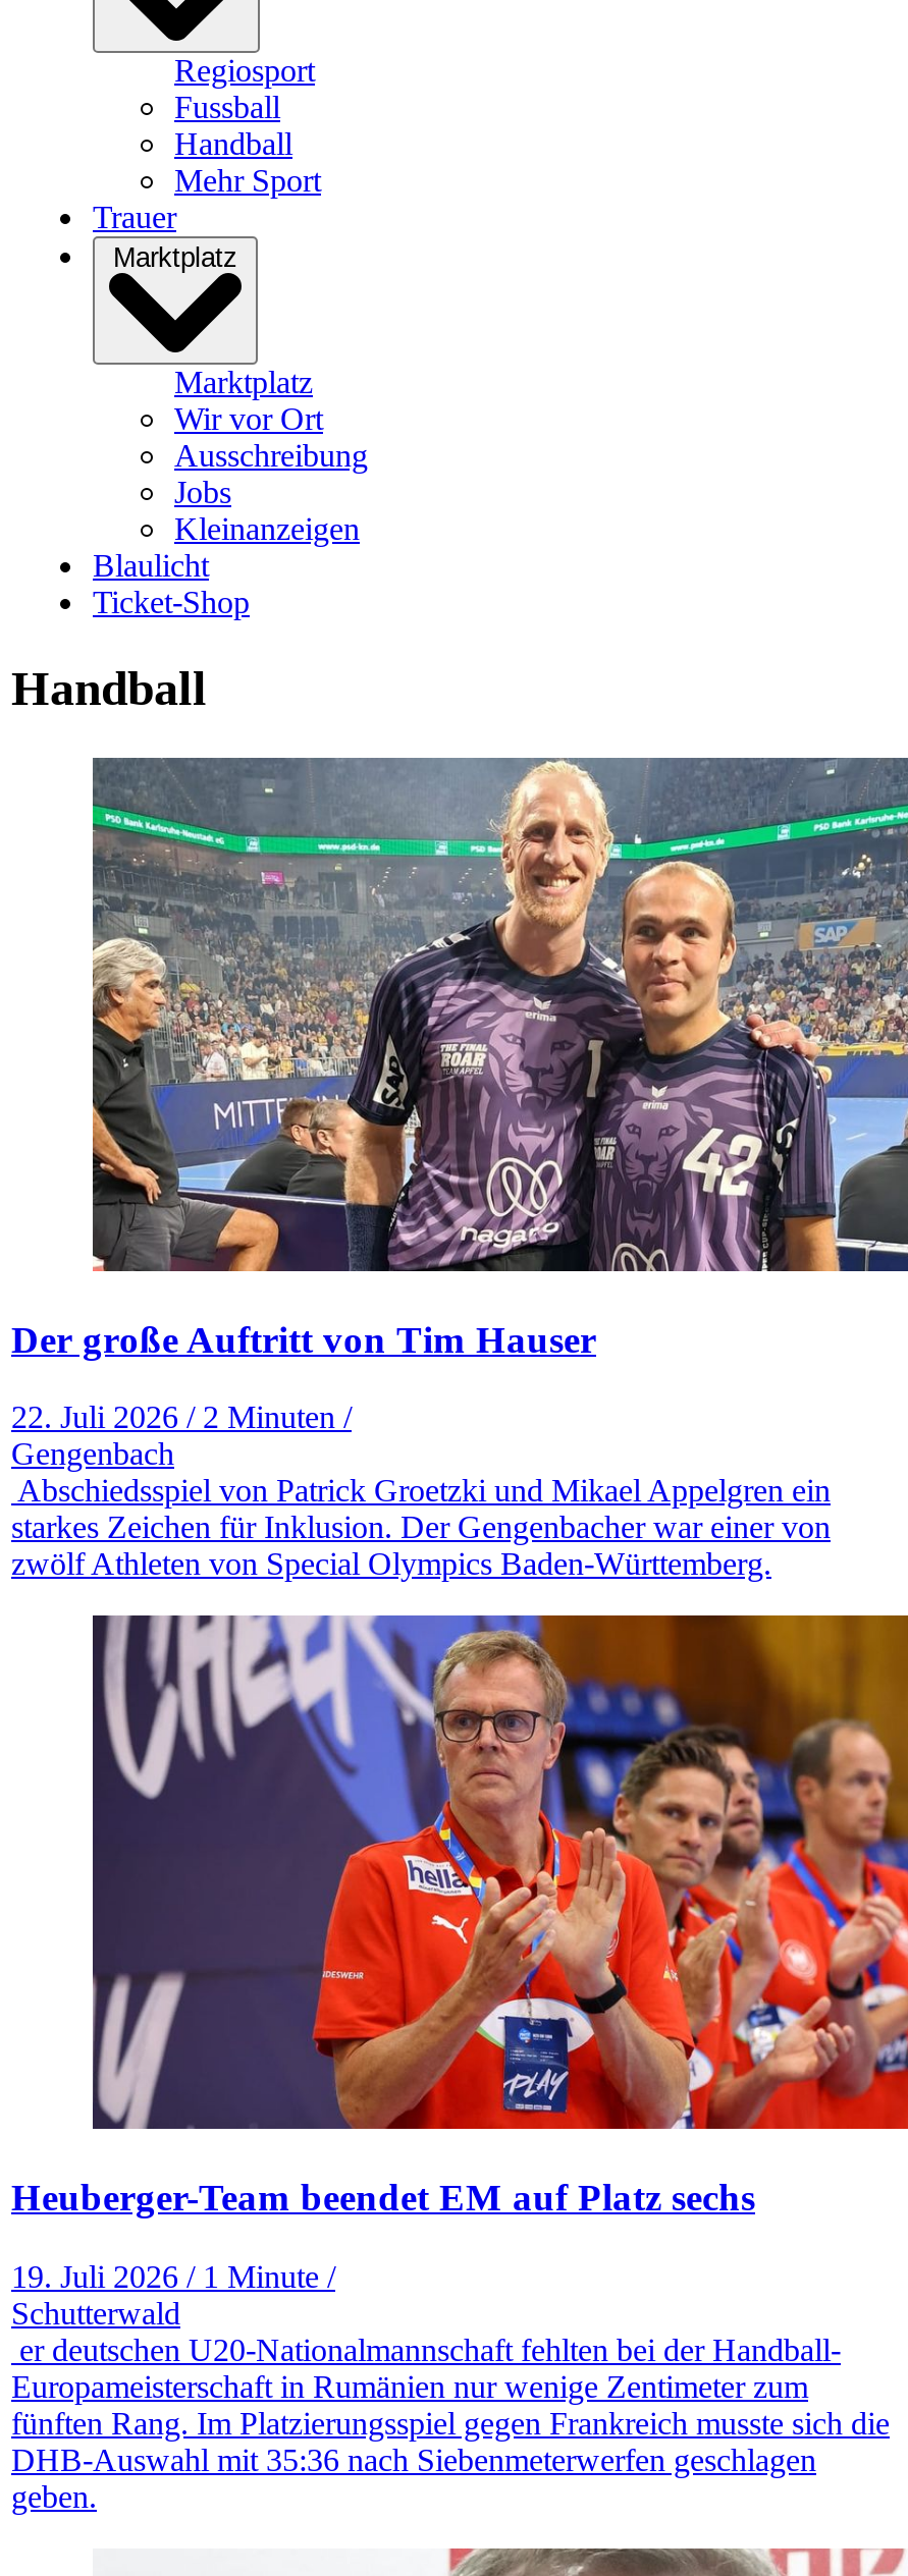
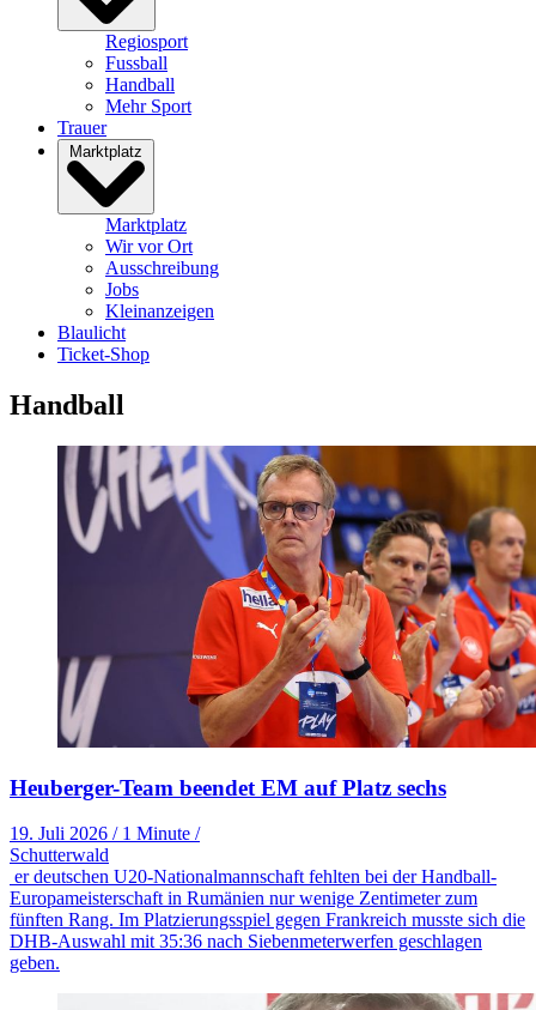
- [image]
- Der große Auftritt von Tim Hauser
- 22. Juli 2026 / 2 Minuten /
- Gengenbach
- Abschiedsspiel von Patrick Groetzki und Mikael Appelgren ein
- starkes Zeichen für Inklusion. Der Gengenbacher war einer von
- zwölf Athleten von Special Olympics Baden-Württemberg.
